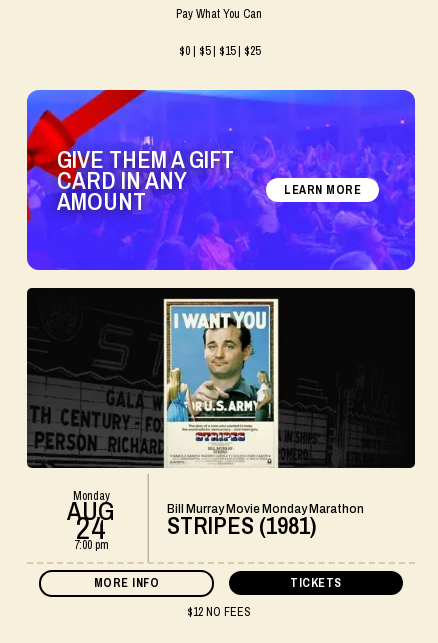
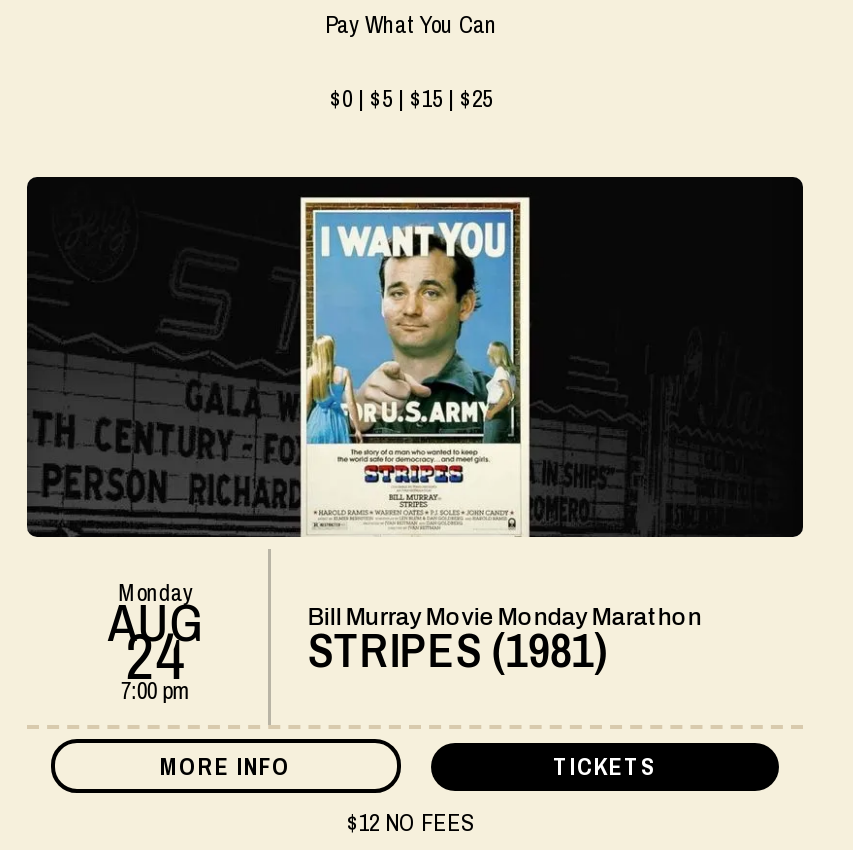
- [image]
- GIVE THEM A GIFT
- CARD IN ANY
- AMOUNT
- LEARN MORE
